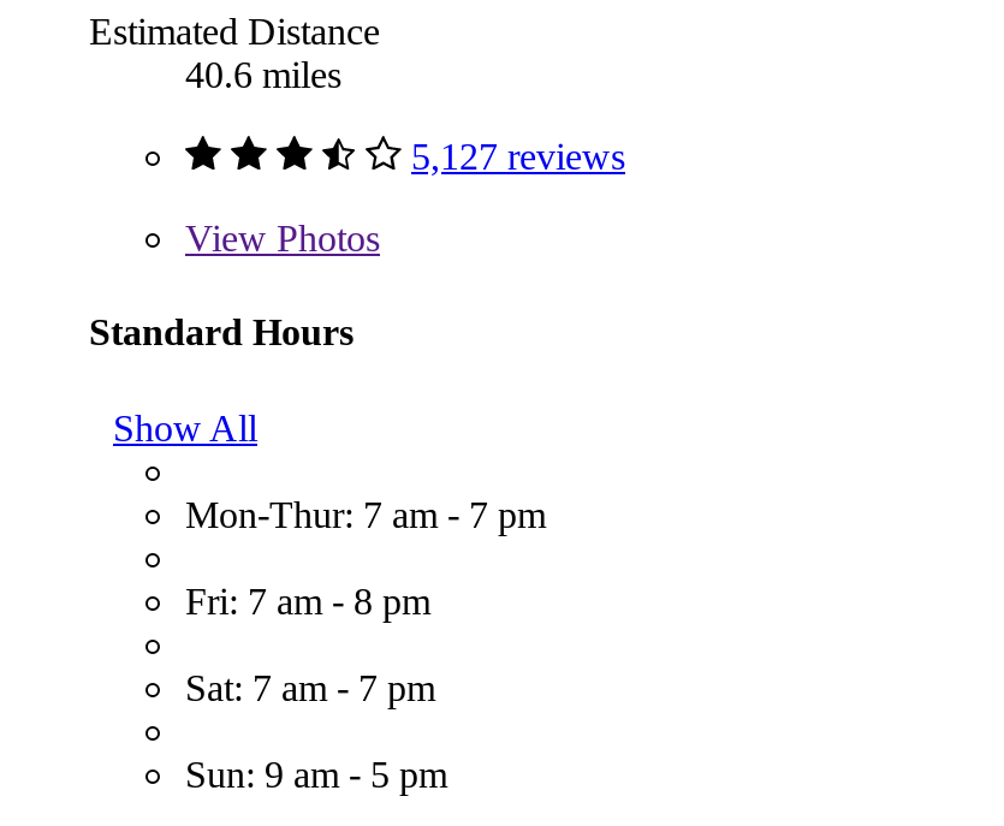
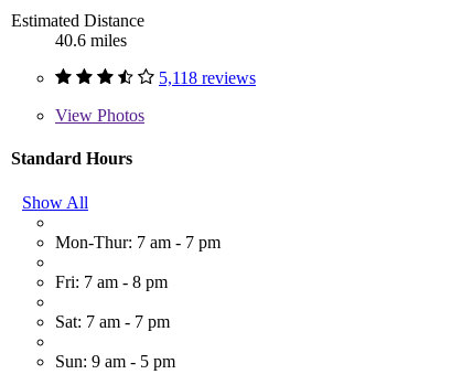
- 5,127 reviews
+ 5,118 reviews
